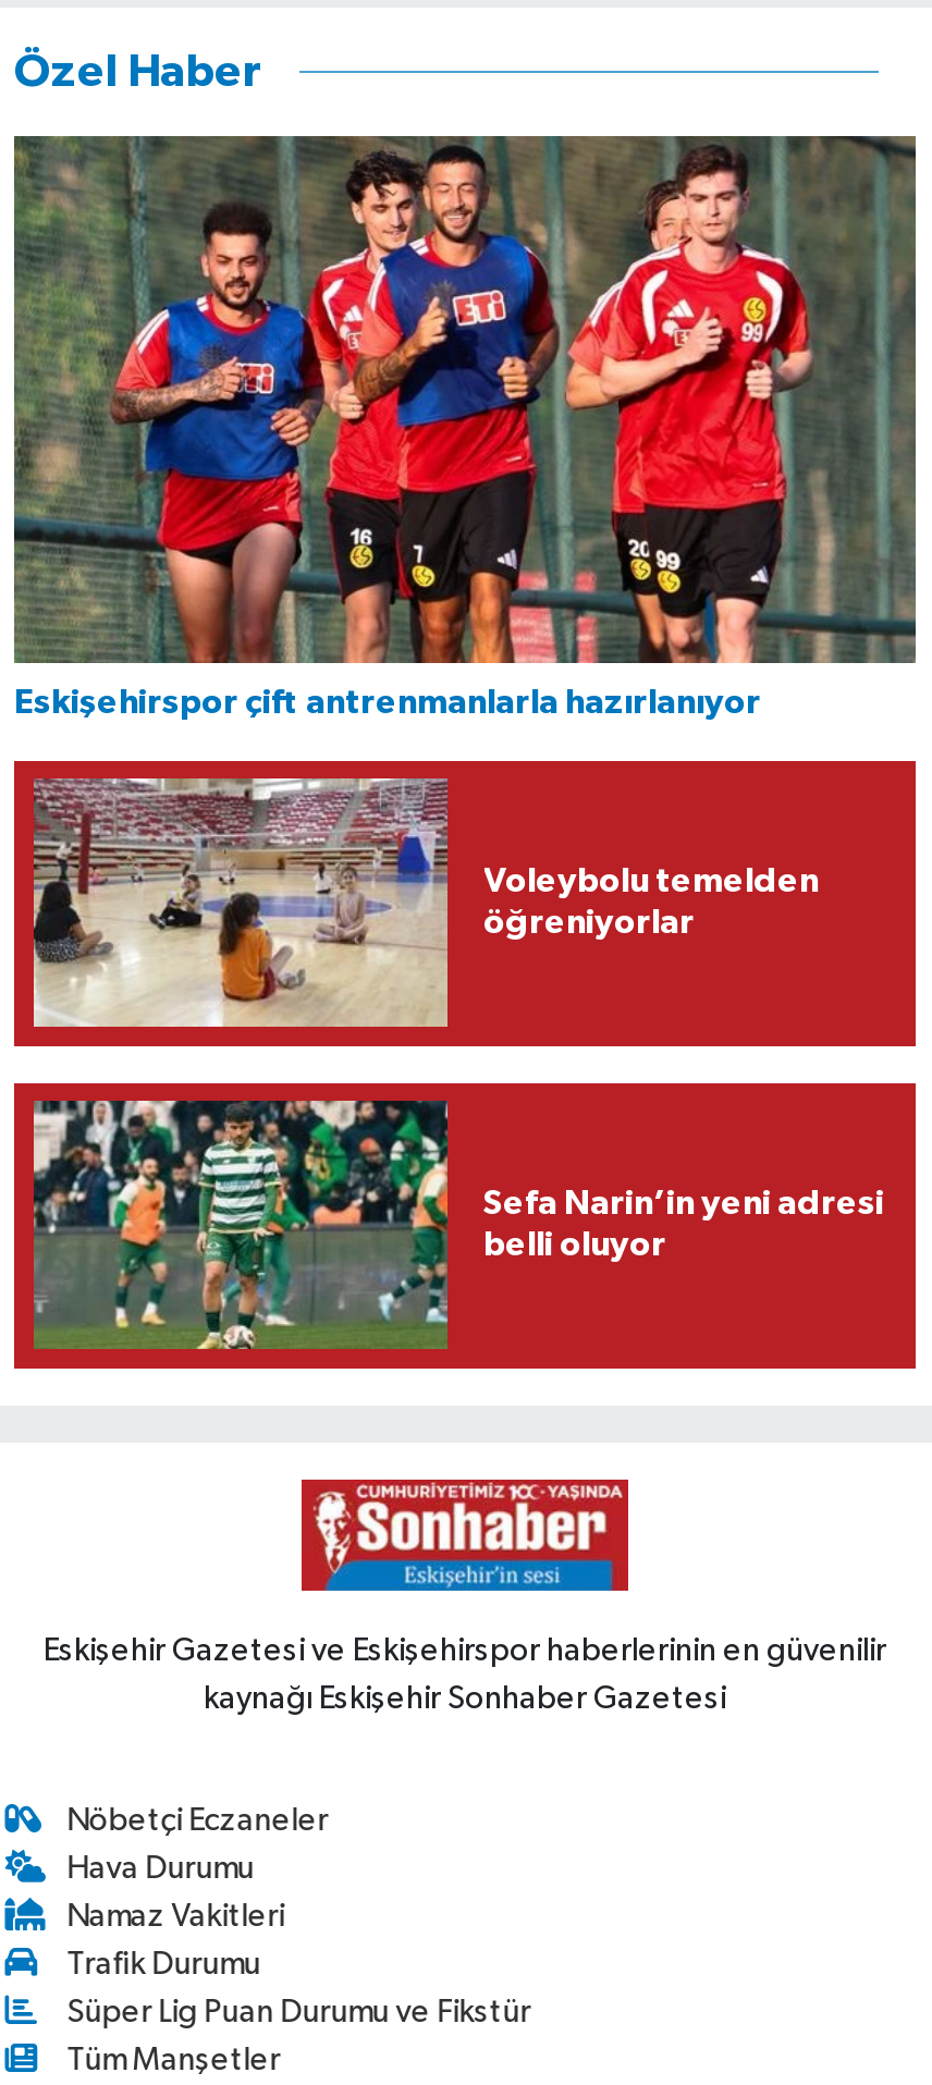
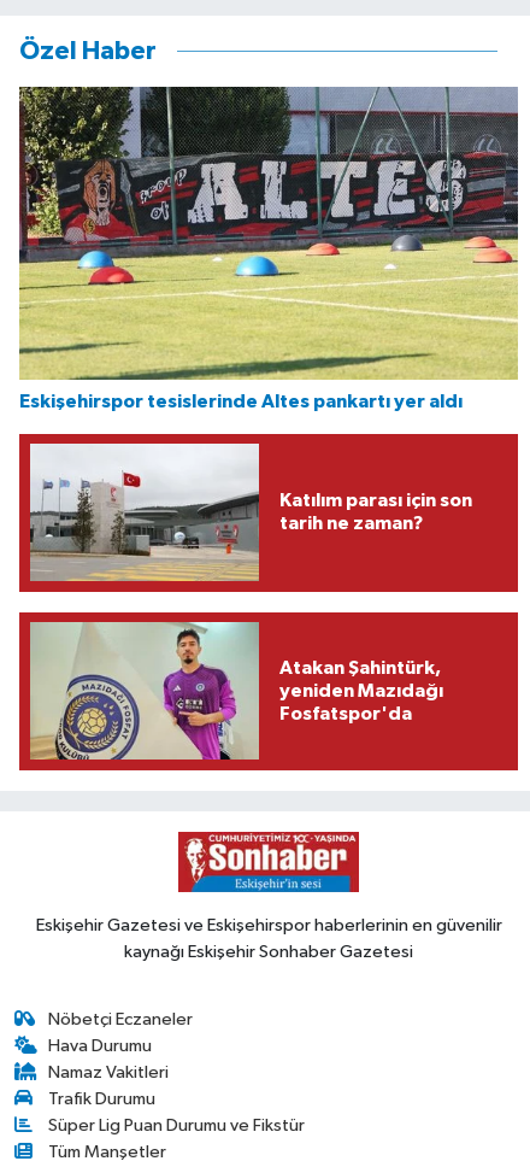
- [image]
- Eskişehirspor çift antrenmanlarla hazırlanıyor
+ [image]
+ Eskişehirspor tesislerinde Altes pankartı yer aldı

- [image]
- Voleybolu temelden
- öğreniyorlar
+ [image]
+ Katılım parası için son
+ tarih ne zaman?

- [image]
- Sefa Narin’in yeni adresi
- belli oluyor
+ [image]
+ Atakan Şahintürk,
+ yeniden Mazıdağı
+ Fosfatspor'da
